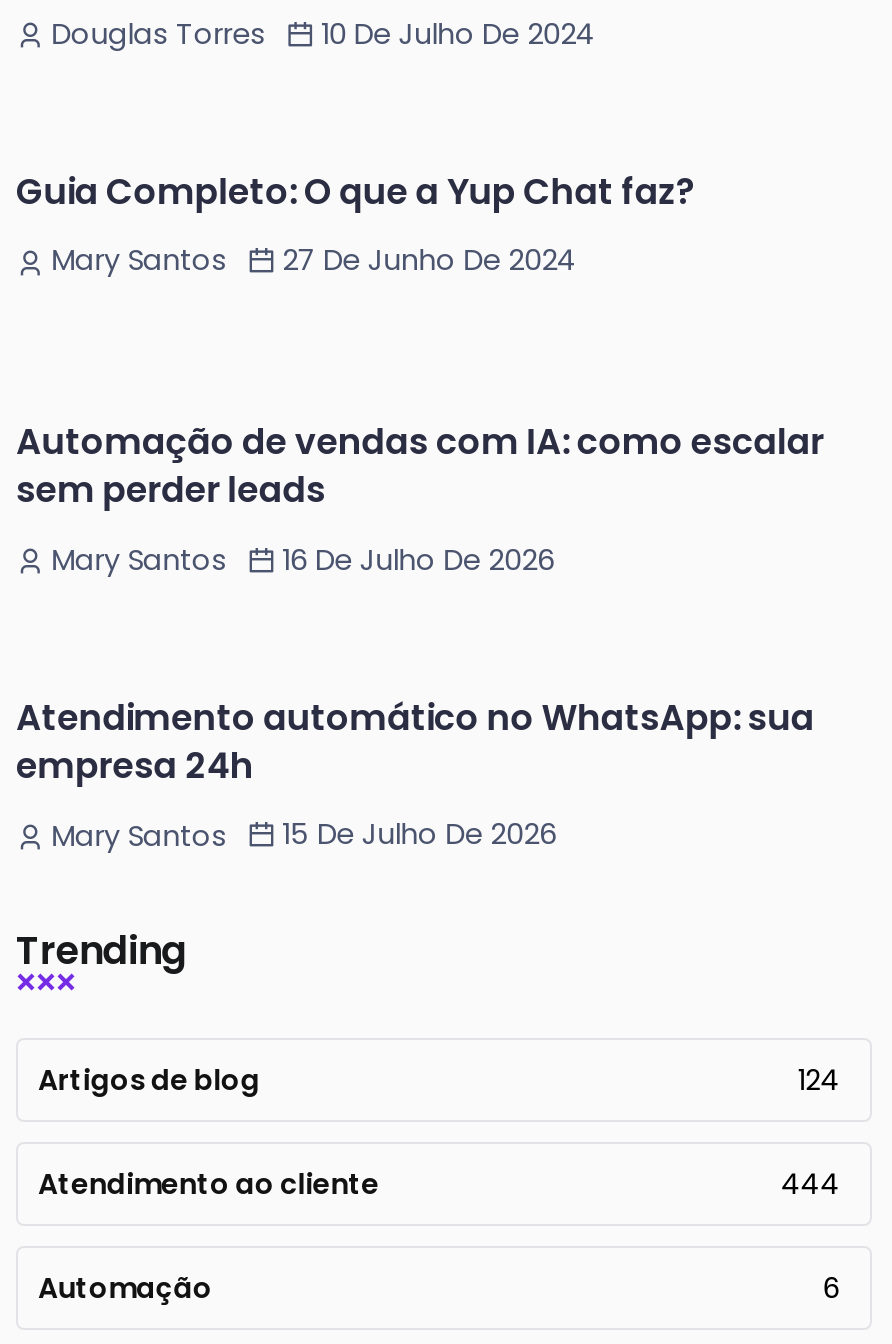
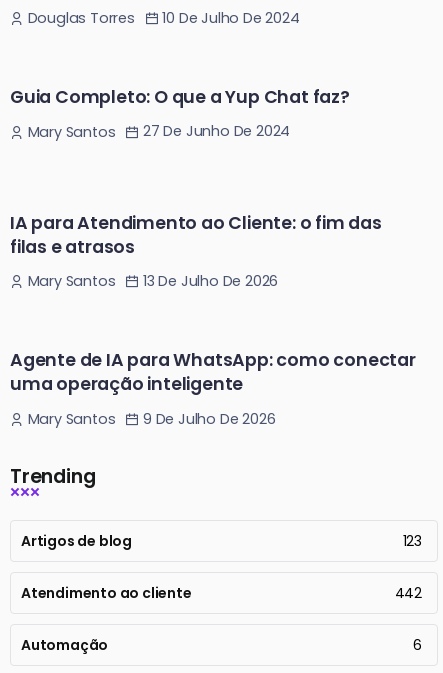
- Automação de vendas com IA: como escalar
- sem perder leads
+ IA para Atendimento ao Cliente: o fim das
+ filas e atrasos

- Mary Santos 16 De Julho De 2026
+ Mary Santos 13 De Julho De 2026

- Atendimento automático no WhatsApp: sua
- empresa 24h
+ Agente de IA para WhatsApp: como conectar
+ uma operação inteligente

- Mary Santos 15 De Julho De 2026
+ Mary Santos 9 De Julho De 2026

- 124
+ 123

- 444
+ 442
